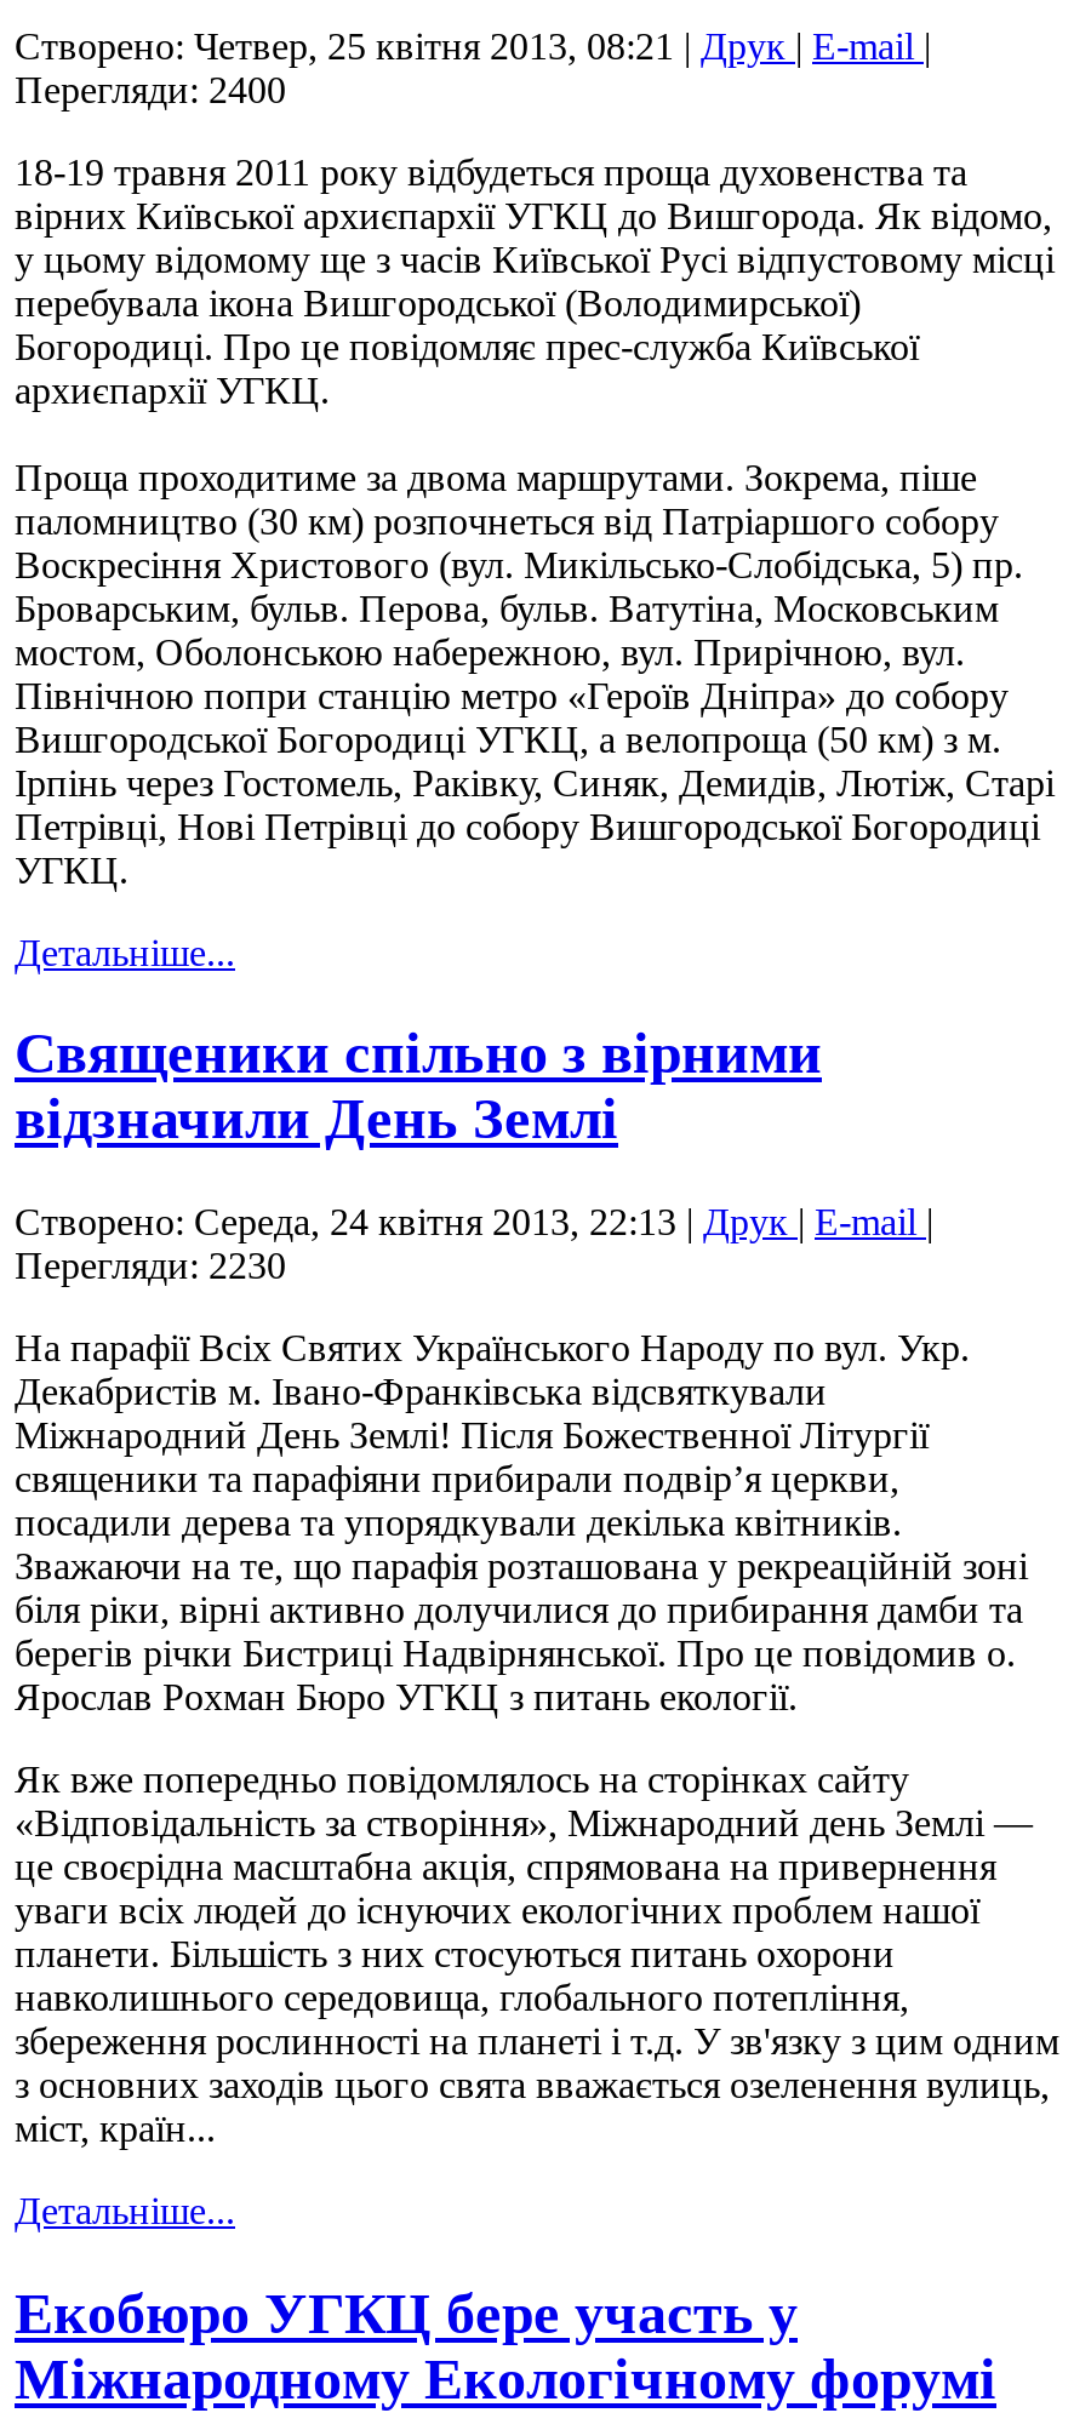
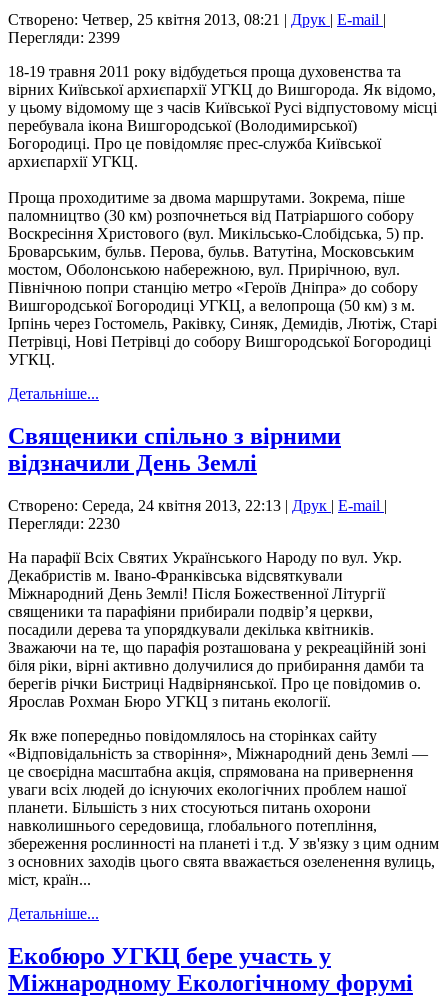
- Перегляди: 2400
+ Перегляди: 2399
